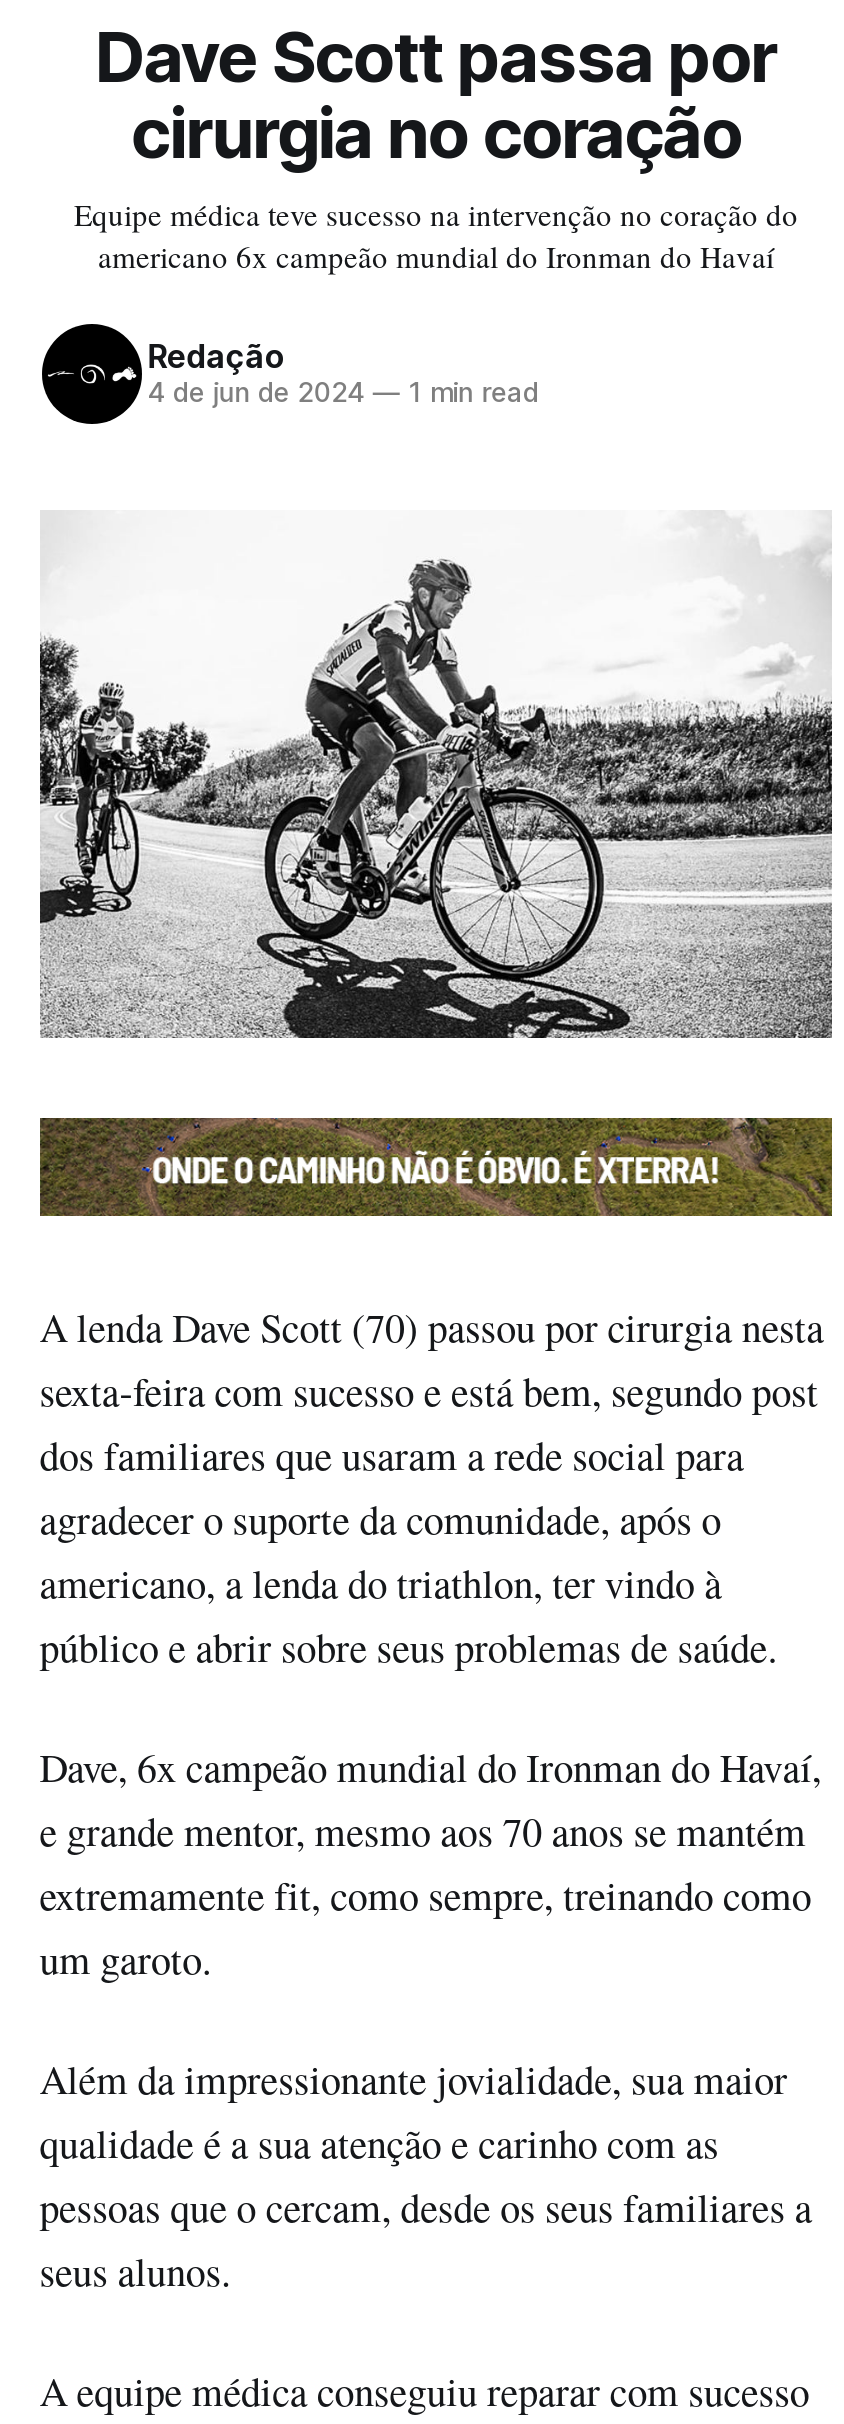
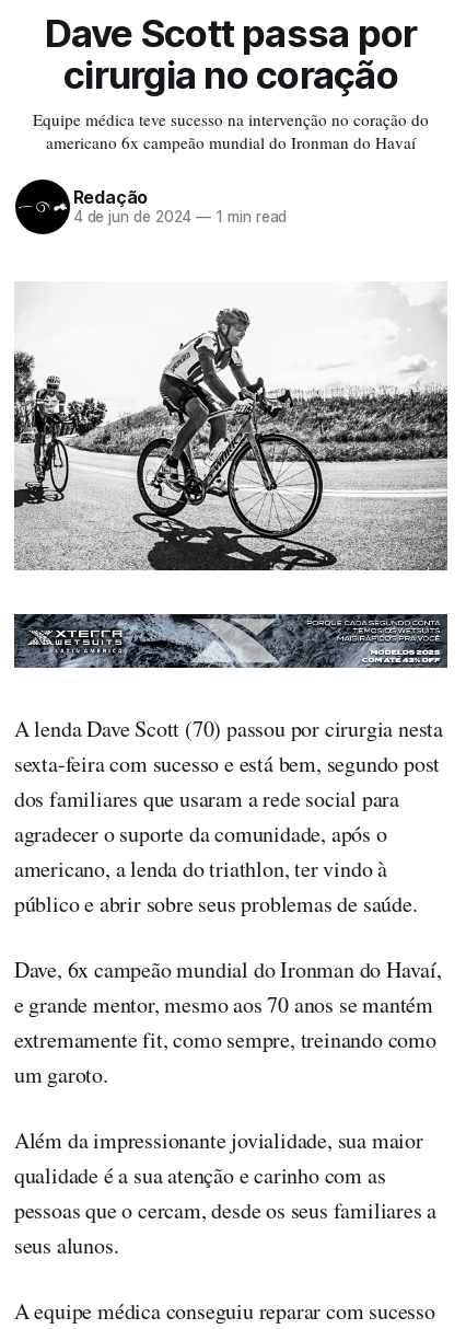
- [image]
+ [image]
